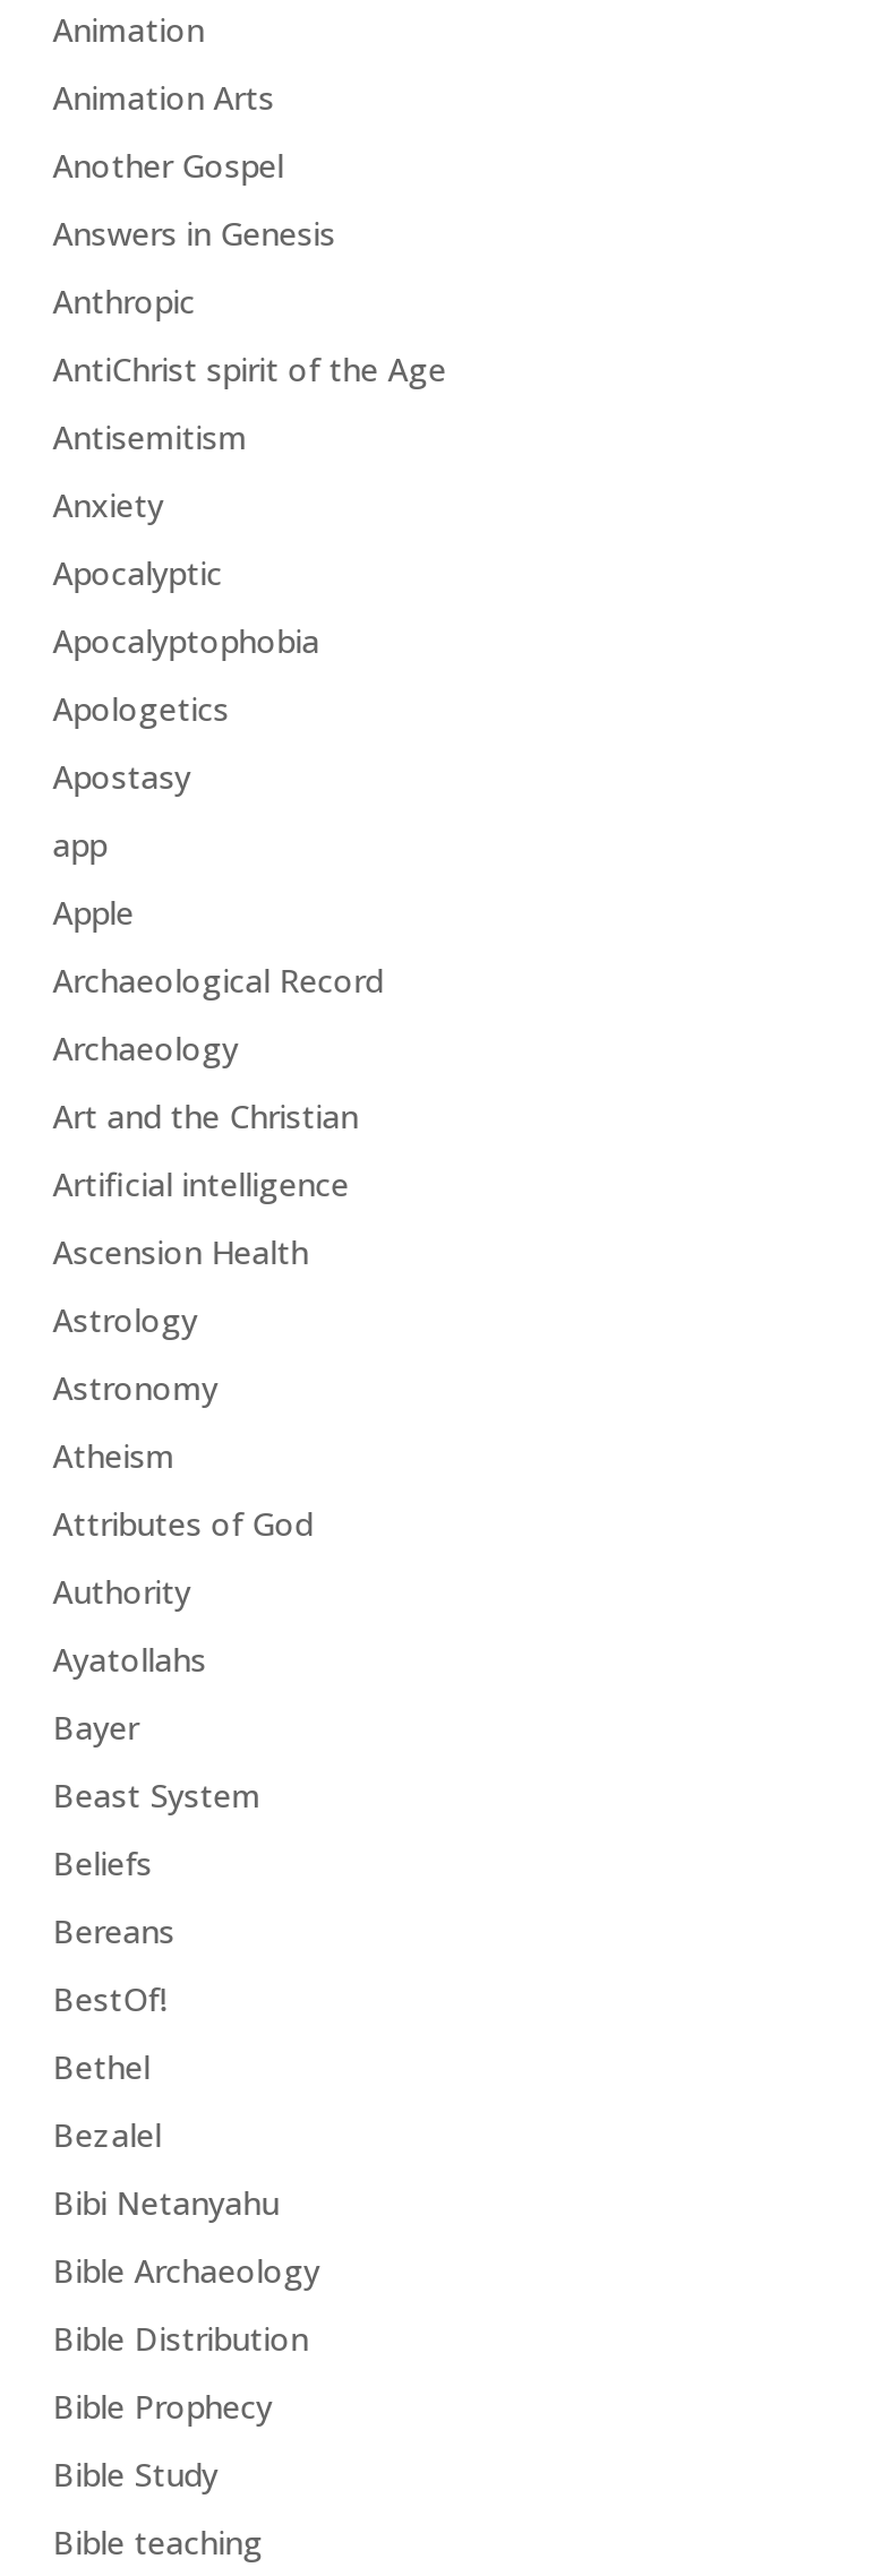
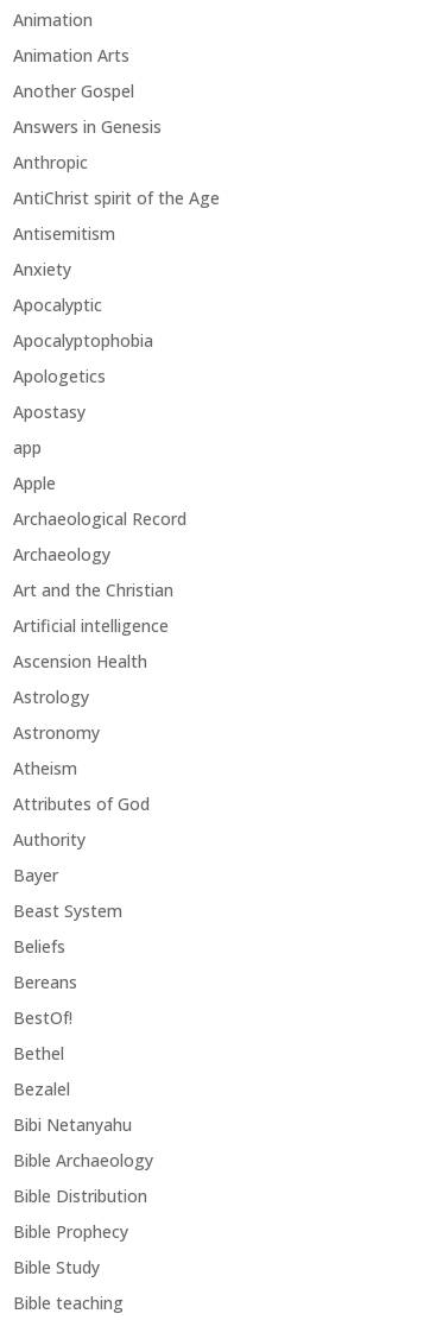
- Ayatollahs
